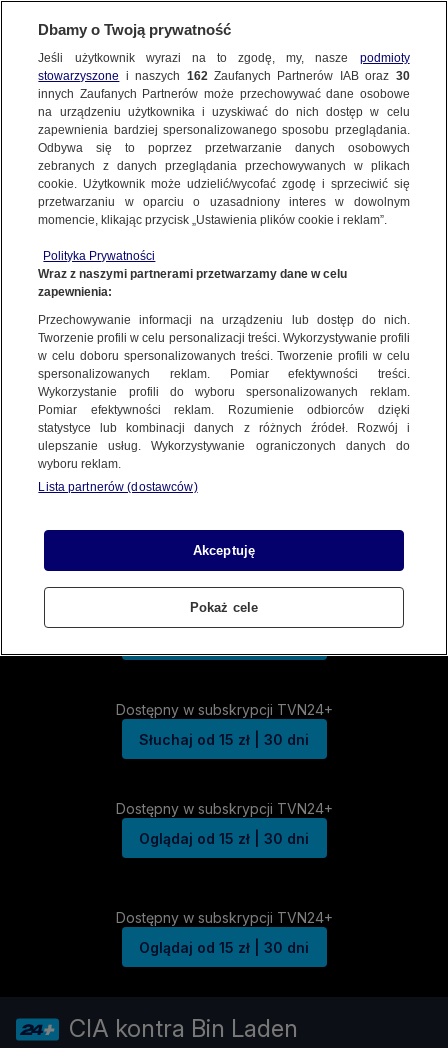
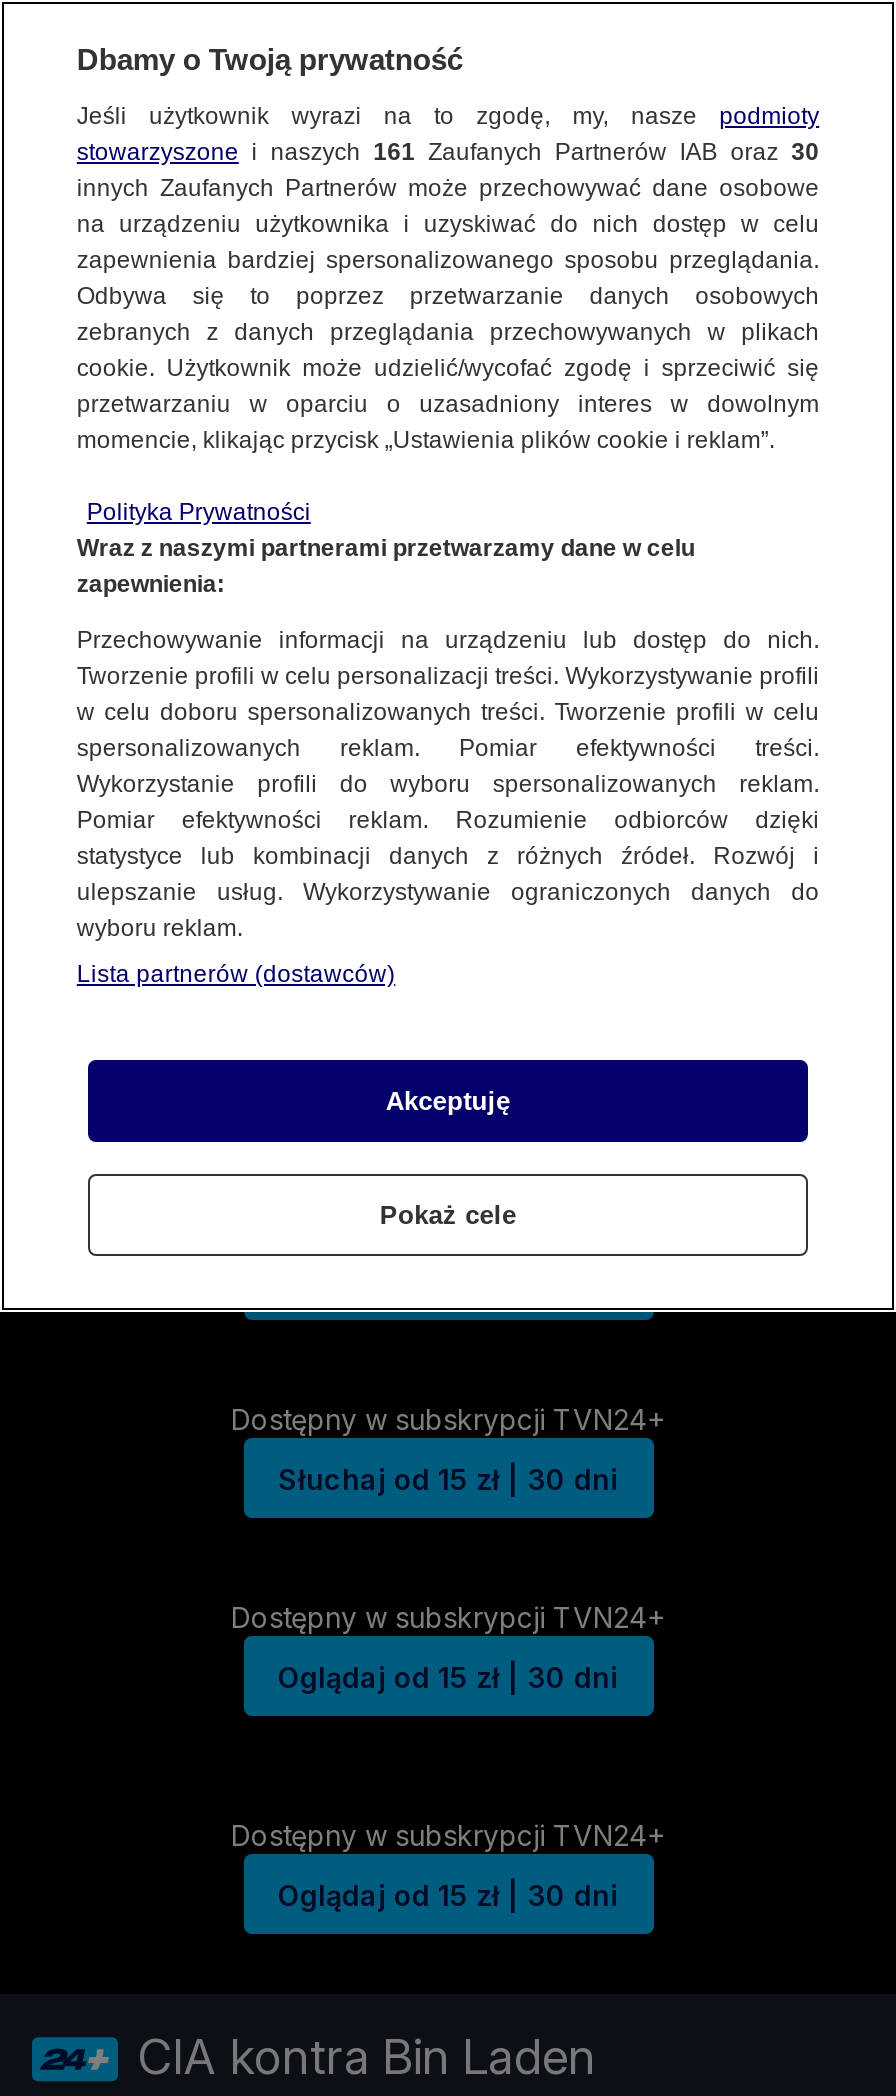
- stowarzyszone i naszych 162 Zaufanych Partnerów IAB oraz 30
+ stowarzyszone i naszych 161 Zaufanych Partnerów IAB oraz 30
